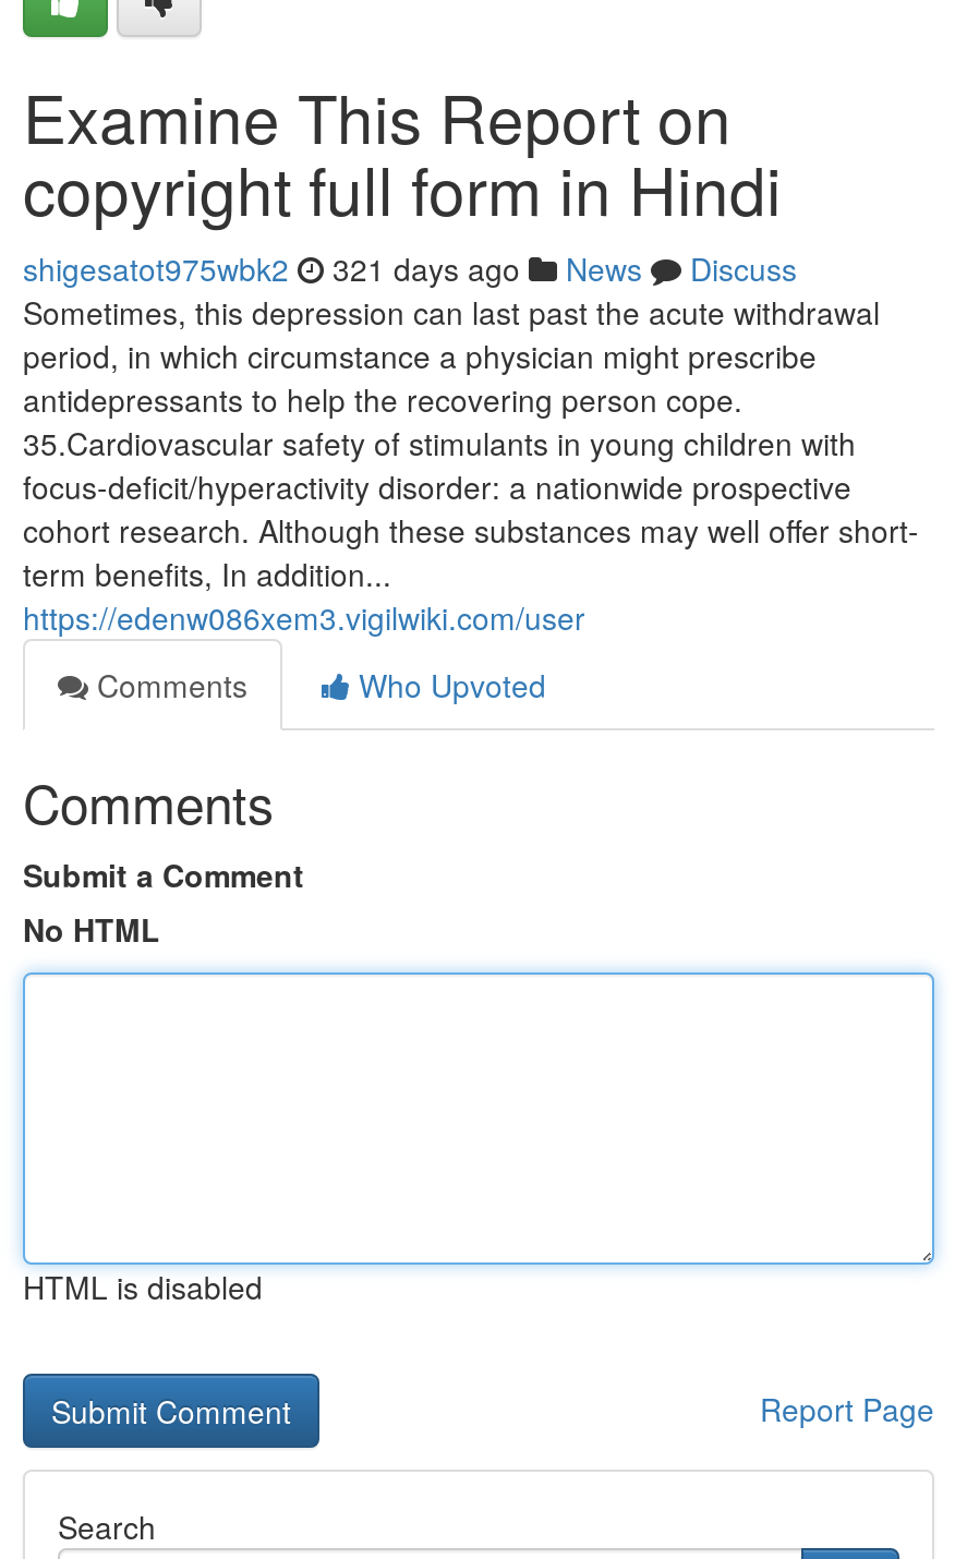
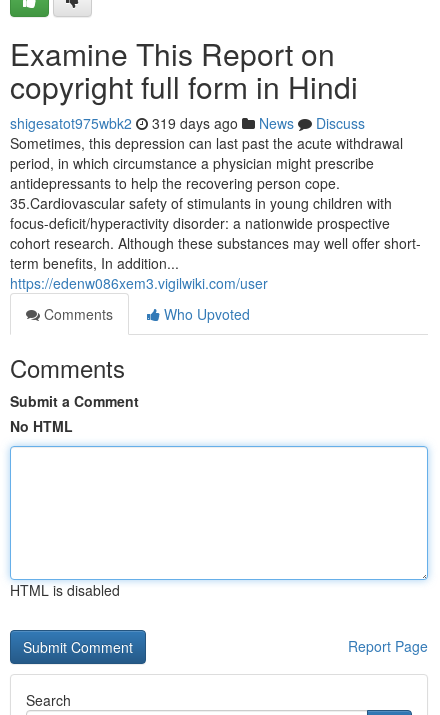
- shigesatot975wbk2 321 days ago News Discuss
+ shigesatot975wbk2 319 days ago News Discuss
